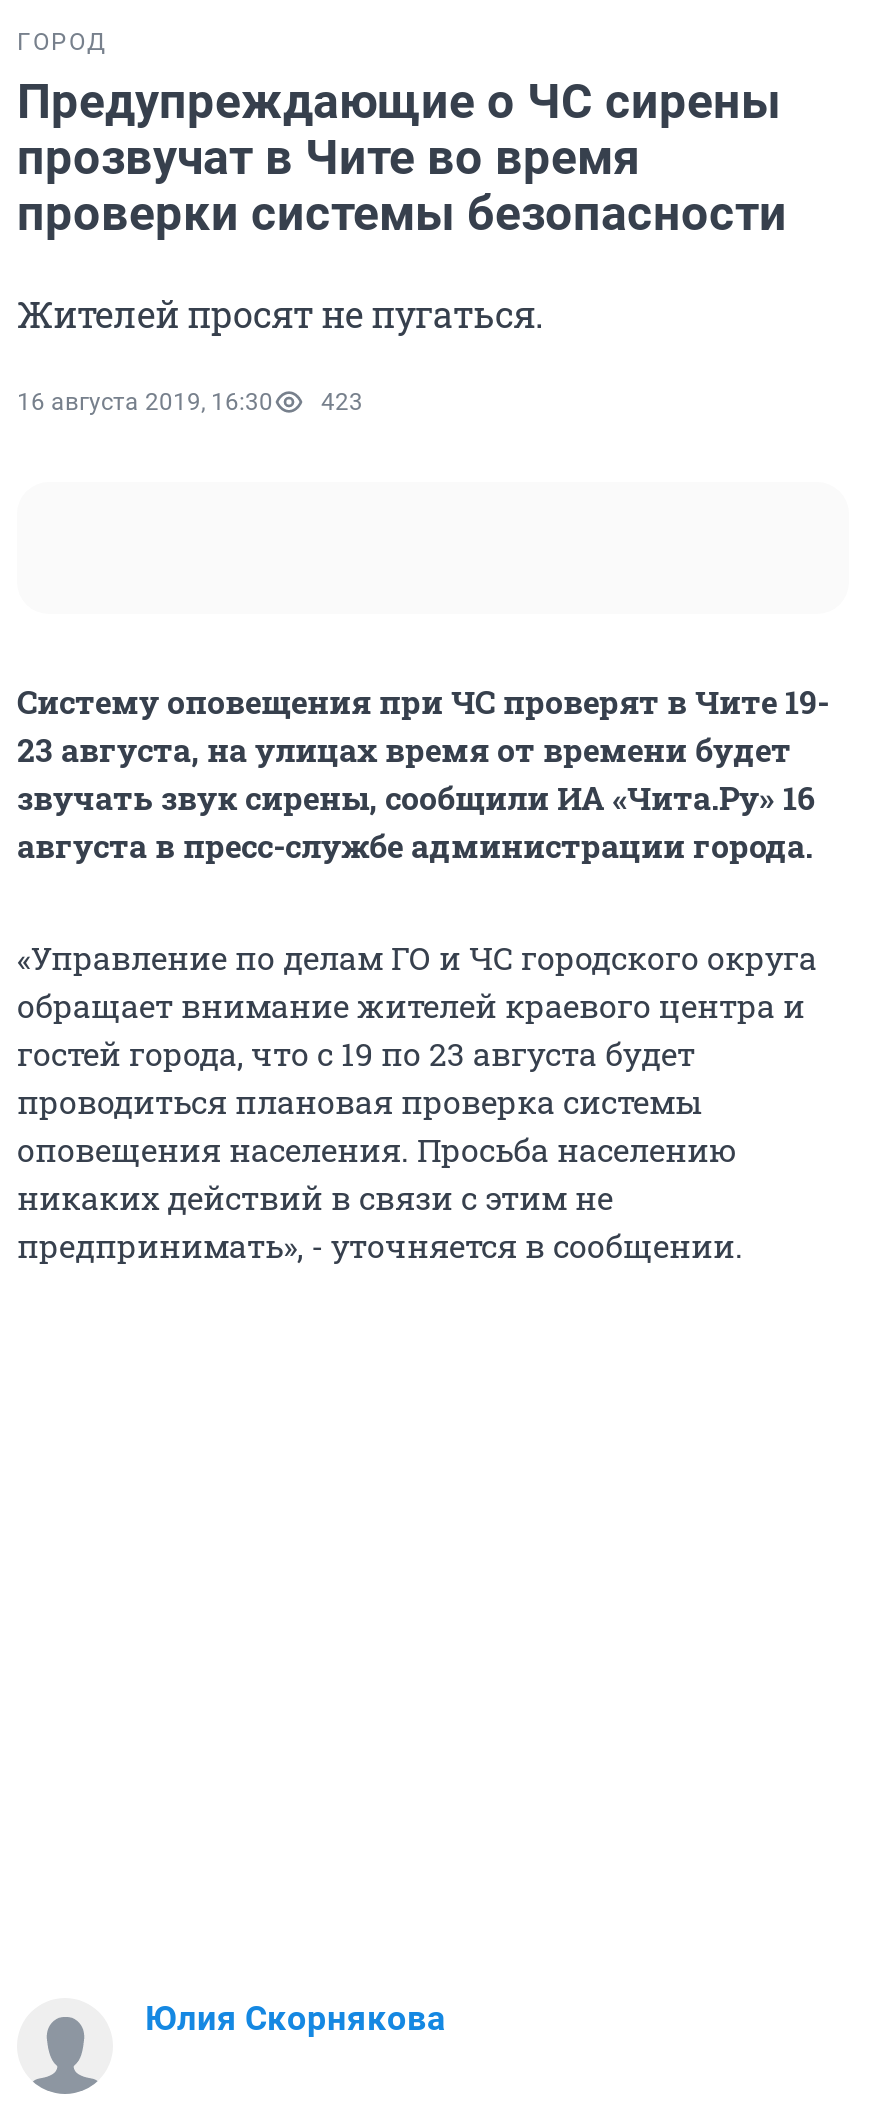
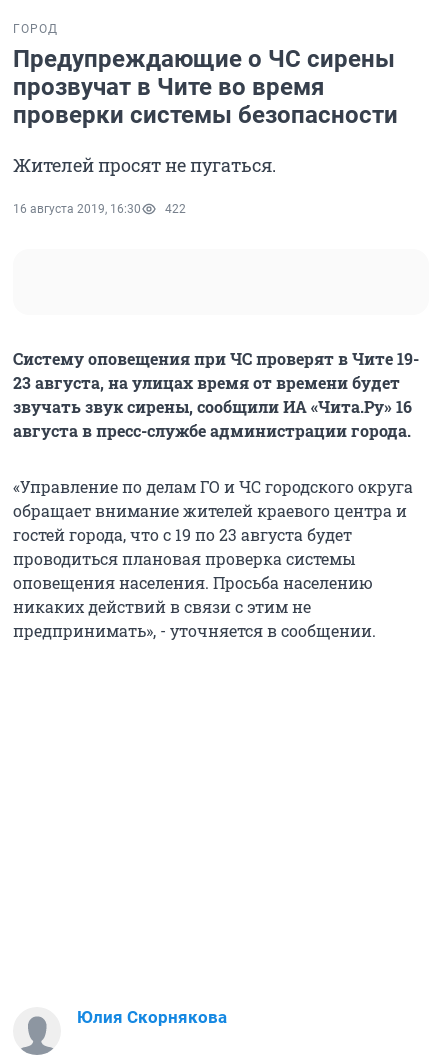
- 16 августа 2019, 16:30 423
+ 16 августа 2019, 16:30 422
